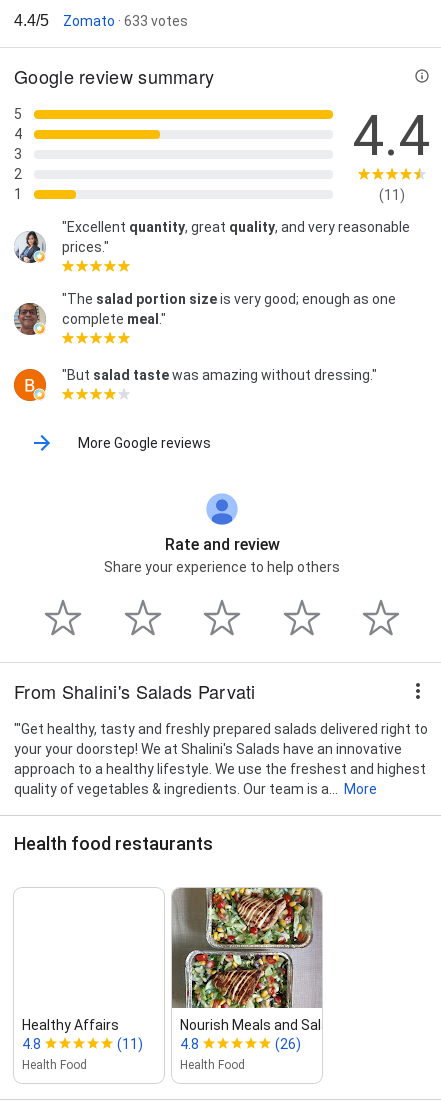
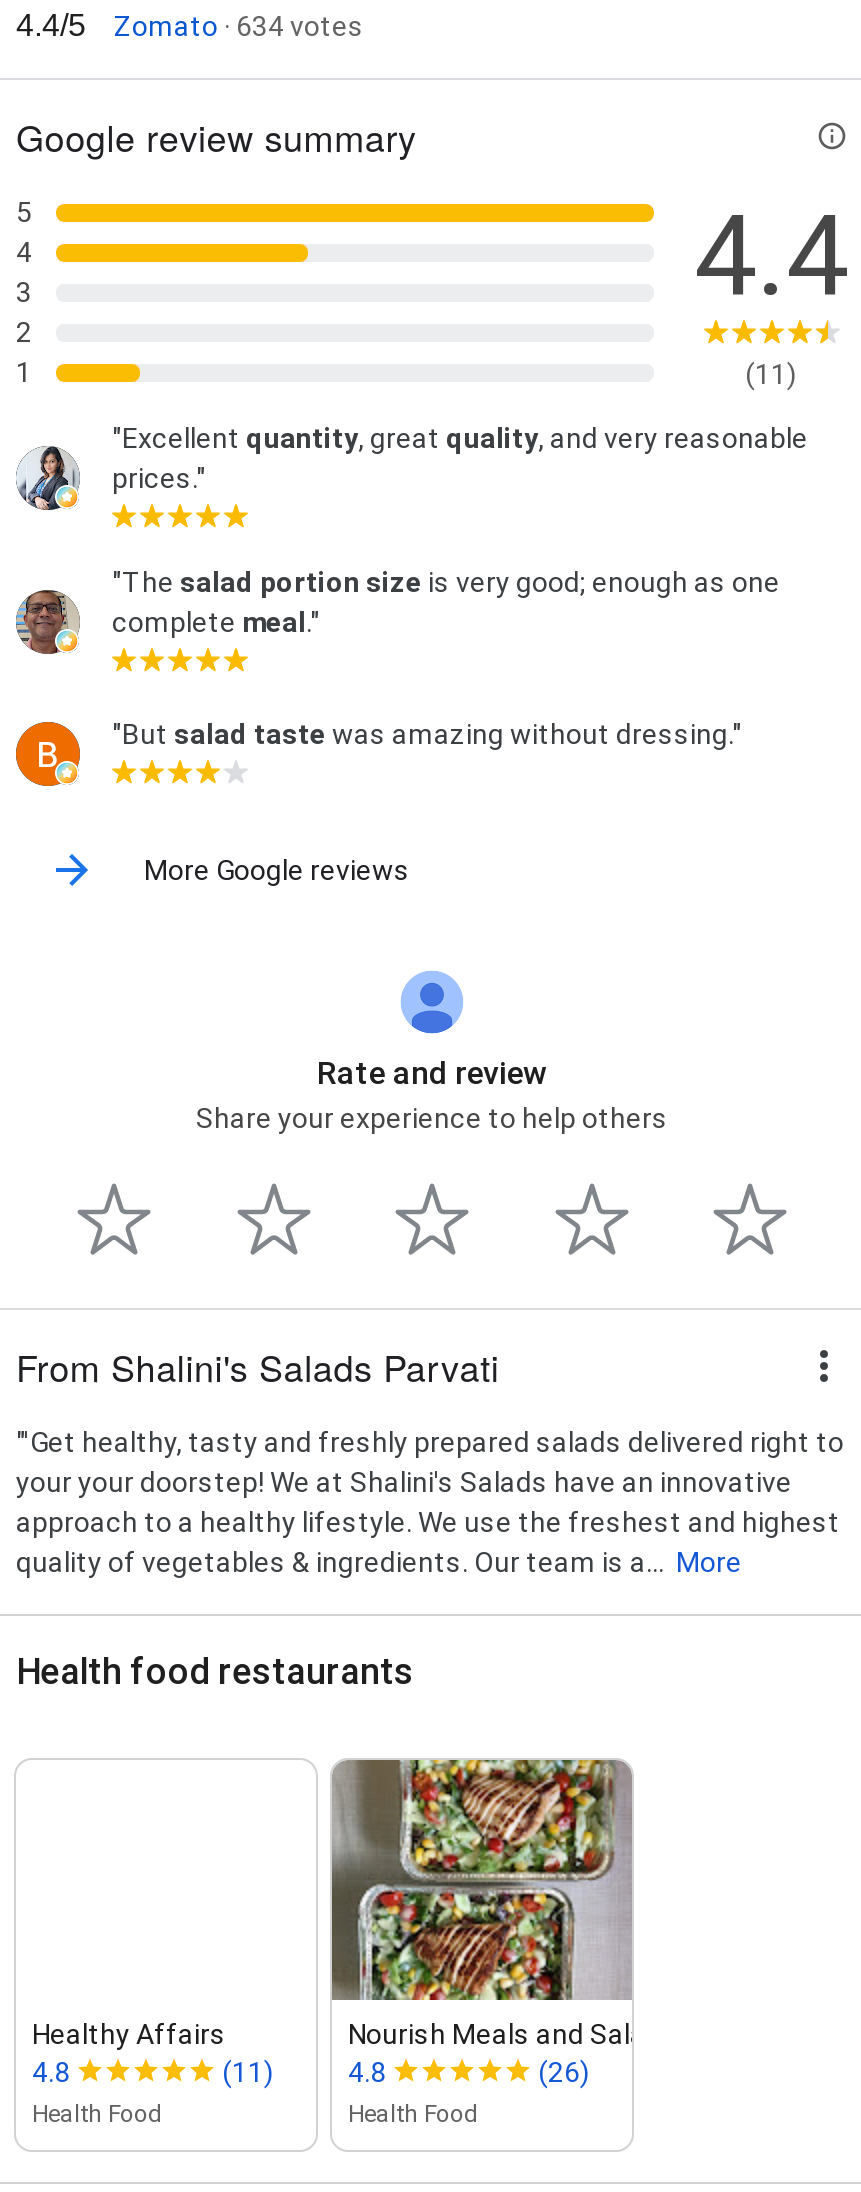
- 4.4/5 Zomato · 633 votes
+ 4.4/5 Zomato · 634 votes
